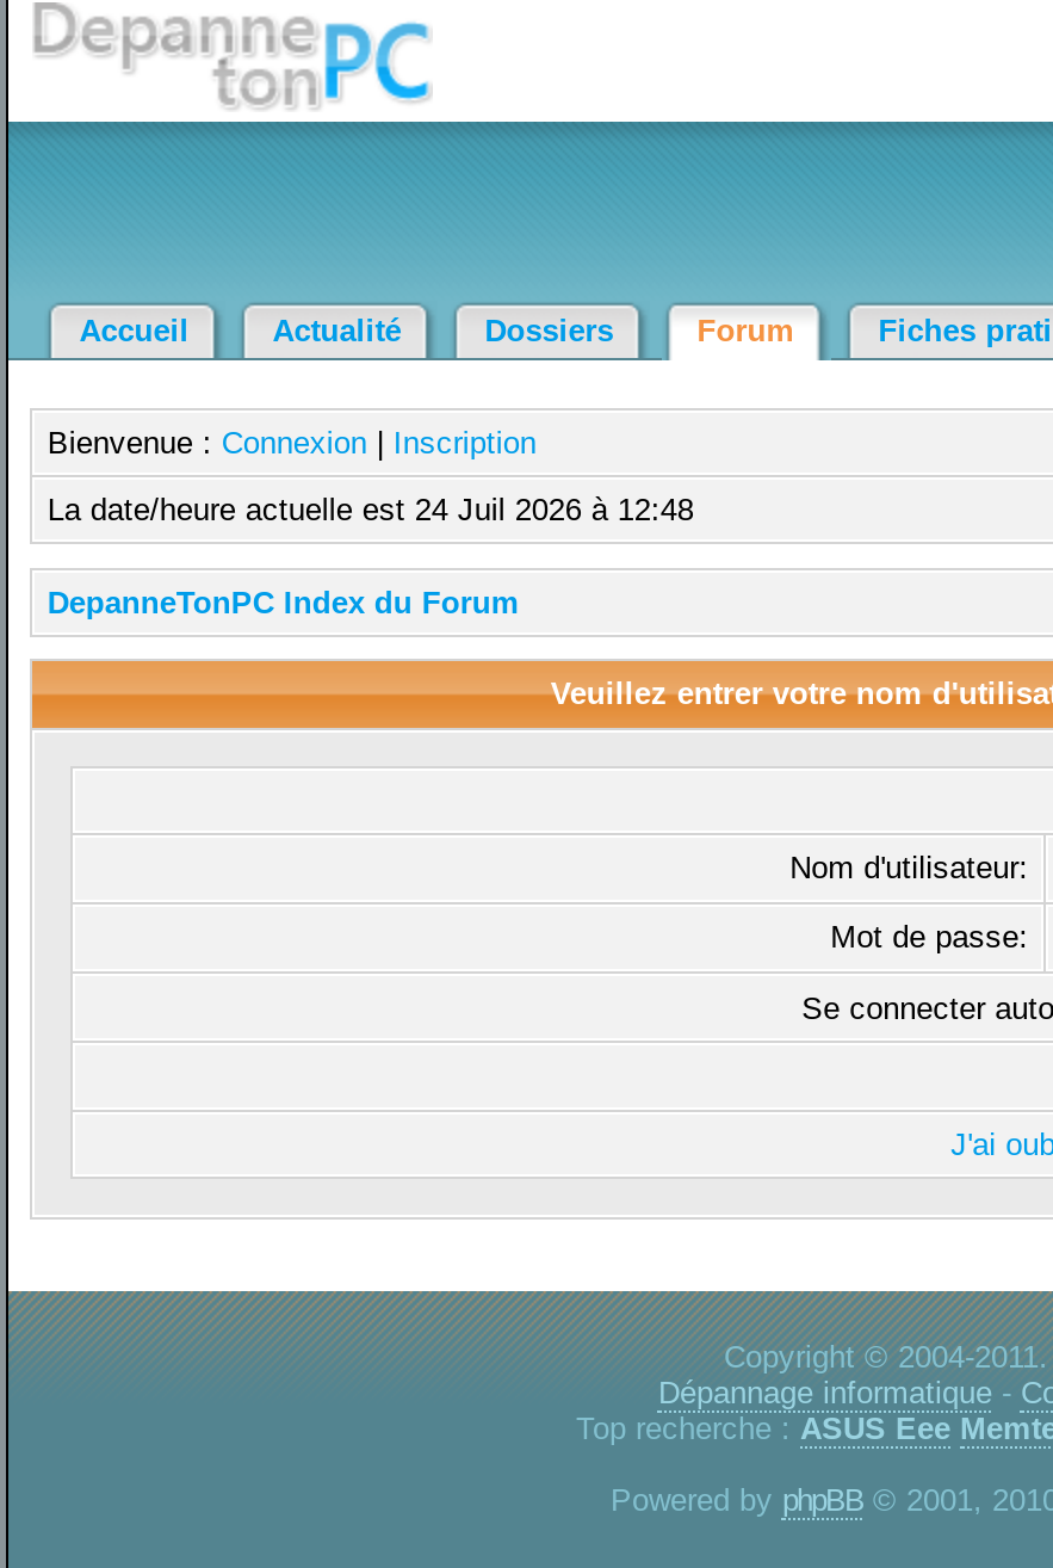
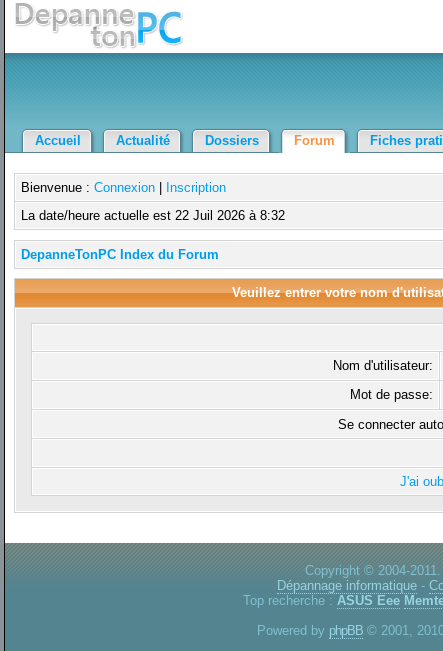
- La date/heure actuelle est 24 Juil 2026 à 12:48
+ La date/heure actuelle est 22 Juil 2026 à 8:32
